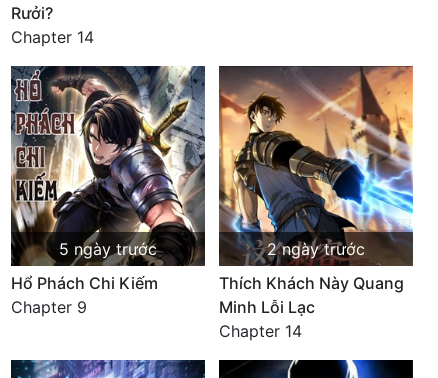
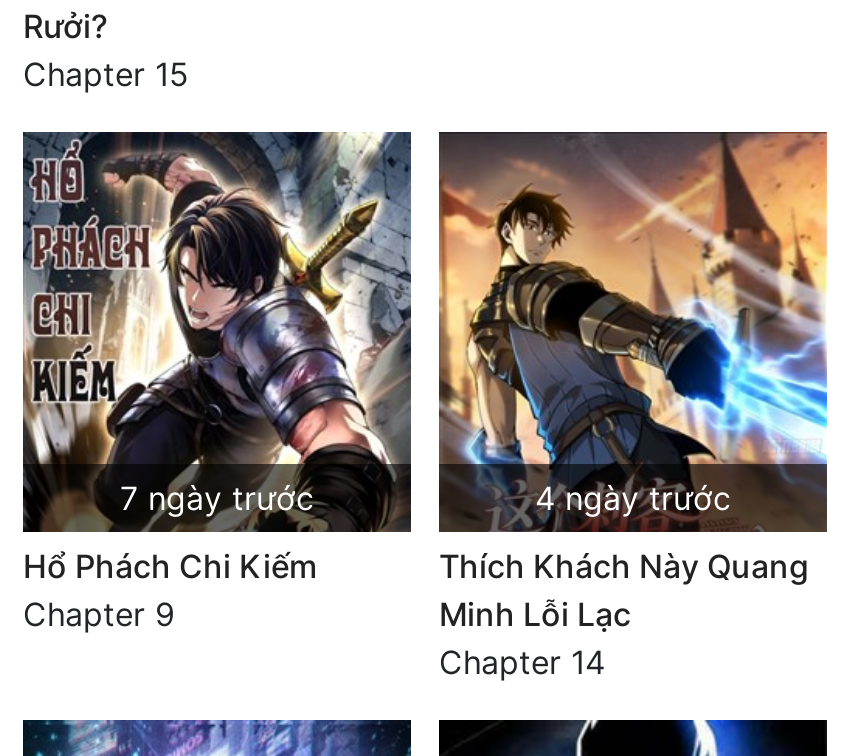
- Chapter 14
+ Chapter 15

- 5 ngày trước
+ 7 ngày trước

- 2 ngày trước
+ 4 ngày trước
